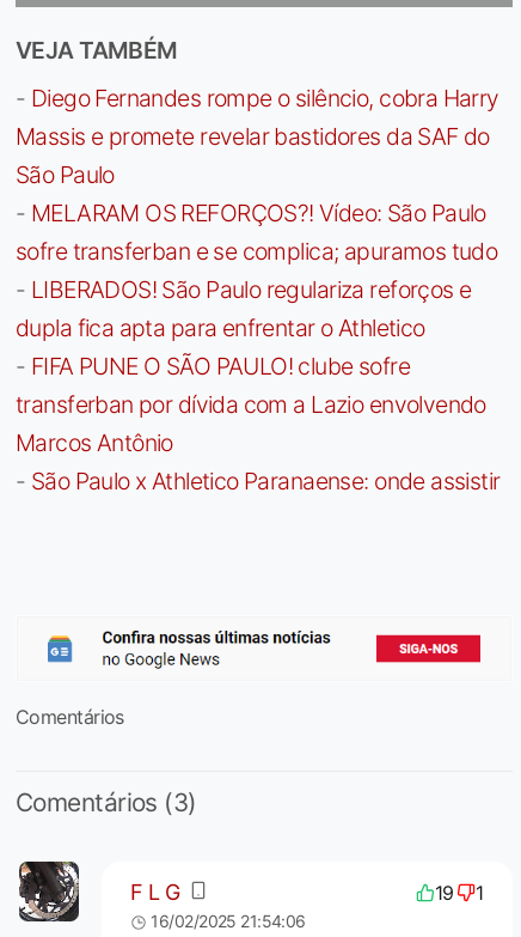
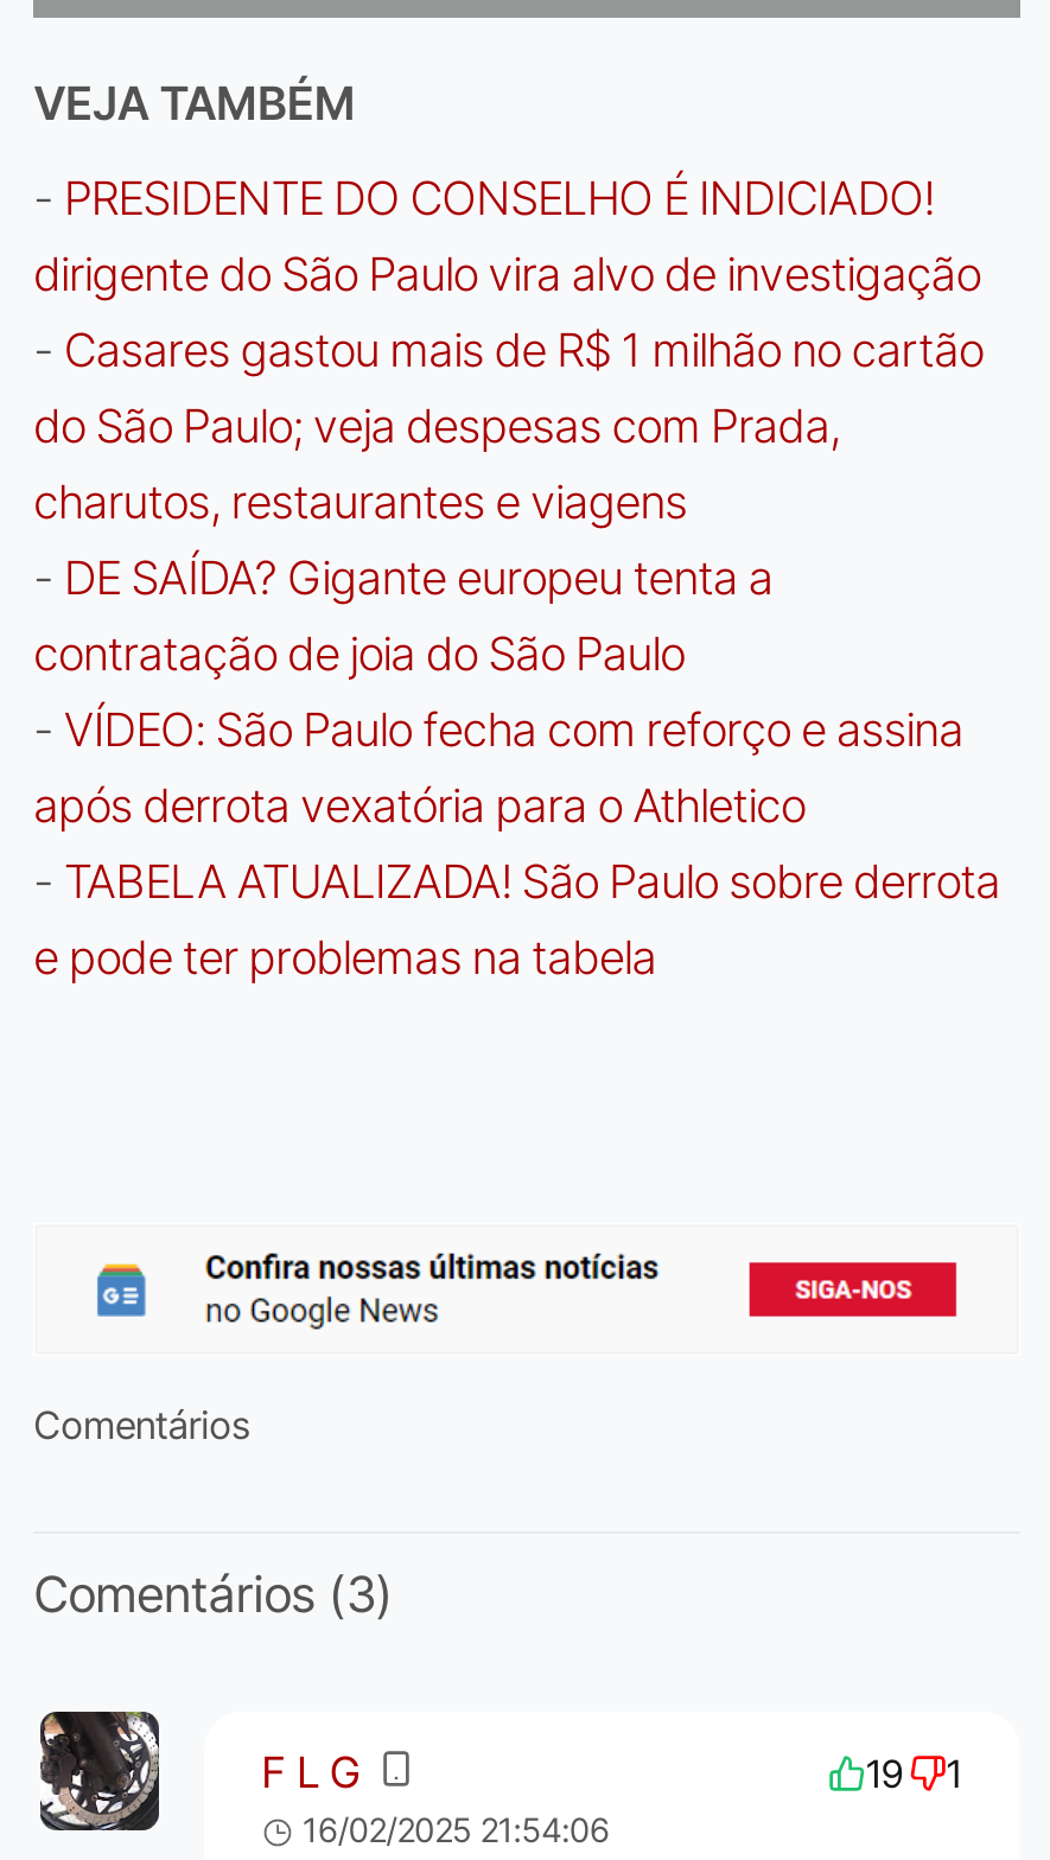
- - Diego Fernandes rompe o silêncio, cobra Harry
- Massis e promete revelar bastidores da SAF do
- São Paulo
- - MELARAM OS REFORÇOS?! Vídeo: São Paulo
- sofre transferban e se complica; apuramos tudo
- - LIBERADOS! São Paulo regulariza reforços e
- dupla fica apta para enfrentar o Athletico
- - FIFA PUNE O SÃO PAULO! clube sofre
- transferban por dívida com a Lazio envolvendo
- Marcos Antônio
- - São Paulo x Athletico Paranaense: onde assistir
+ - PRESIDENTE DO CONSELHO É INDICIADO!
+ dirigente do São Paulo vira alvo de investigação
+ - Casares gastou mais de R$ 1 milhão no cartão
+ do São Paulo; veja despesas com Prada,
+ charutos, restaurantes e viagens
+ - DE SAÍDA? Gigante europeu tenta a
+ contratação de joia do São Paulo
+ - VÍDEO: São Paulo fecha com reforço e assina
+ após derrota vexatória para o Athletico
+ - TABELA ATUALIZADA! São Paulo sobre derrota
+ e pode ter problemas na tabela
